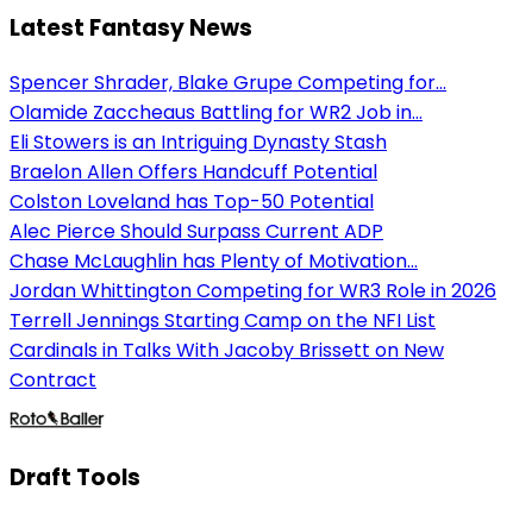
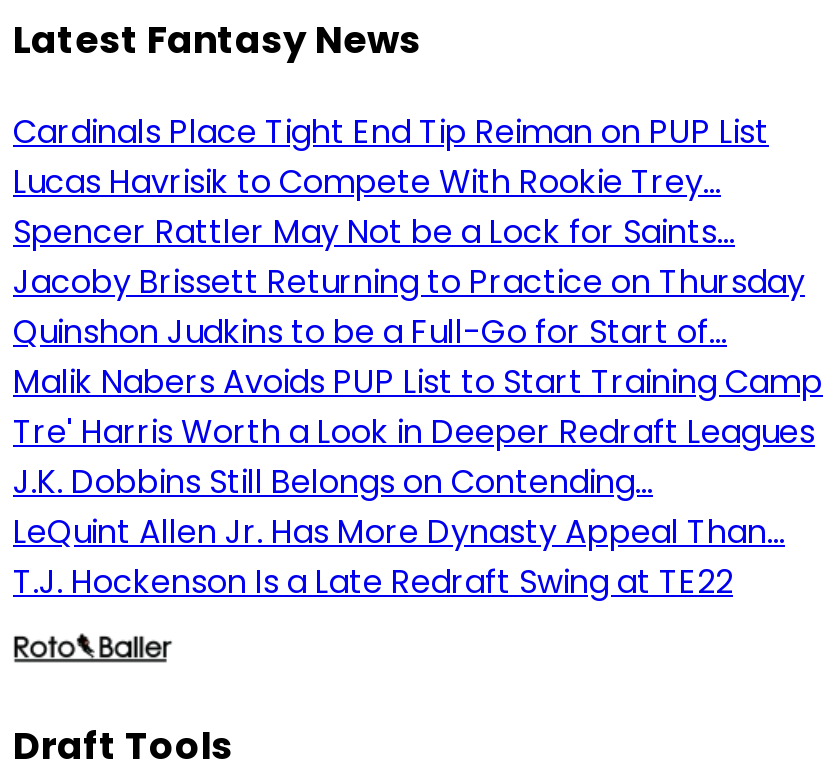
- Spencer Shrader, Blake Grupe Competing for...
- Olamide Zaccheaus Battling for WR2 Job in...
- Eli Stowers is an Intriguing Dynasty Stash
- Braelon Allen Offers Handcuff Potential
- Colston Loveland has Top-50 Potential
- Alec Pierce Should Surpass Current ADP
- Chase McLaughlin has Plenty of Motivation...
- Jordan Whittington Competing for WR3 Role in 2026
- Terrell Jennings Starting Camp on the NFI List
- Cardinals in Talks With Jacoby Brissett on New
- Contract
+ Cardinals Place Tight End Tip Reiman on PUP List
+ Lucas Havrisik to Compete With Rookie Trey...
+ Spencer Rattler May Not be a Lock for Saints...
+ Jacoby Brissett Returning to Practice on Thursday
+ Quinshon Judkins to be a Full-Go for Start of...
+ Malik Nabers Avoids PUP List to Start Training Camp
+ Tre' Harris Worth a Look in Deeper Redraft Leagues
+ J.K. Dobbins Still Belongs on Contending...
+ LeQuint Allen Jr. Has More Dynasty Appeal Than...
+ T.J. Hockenson Is a Late Redraft Swing at TE22
